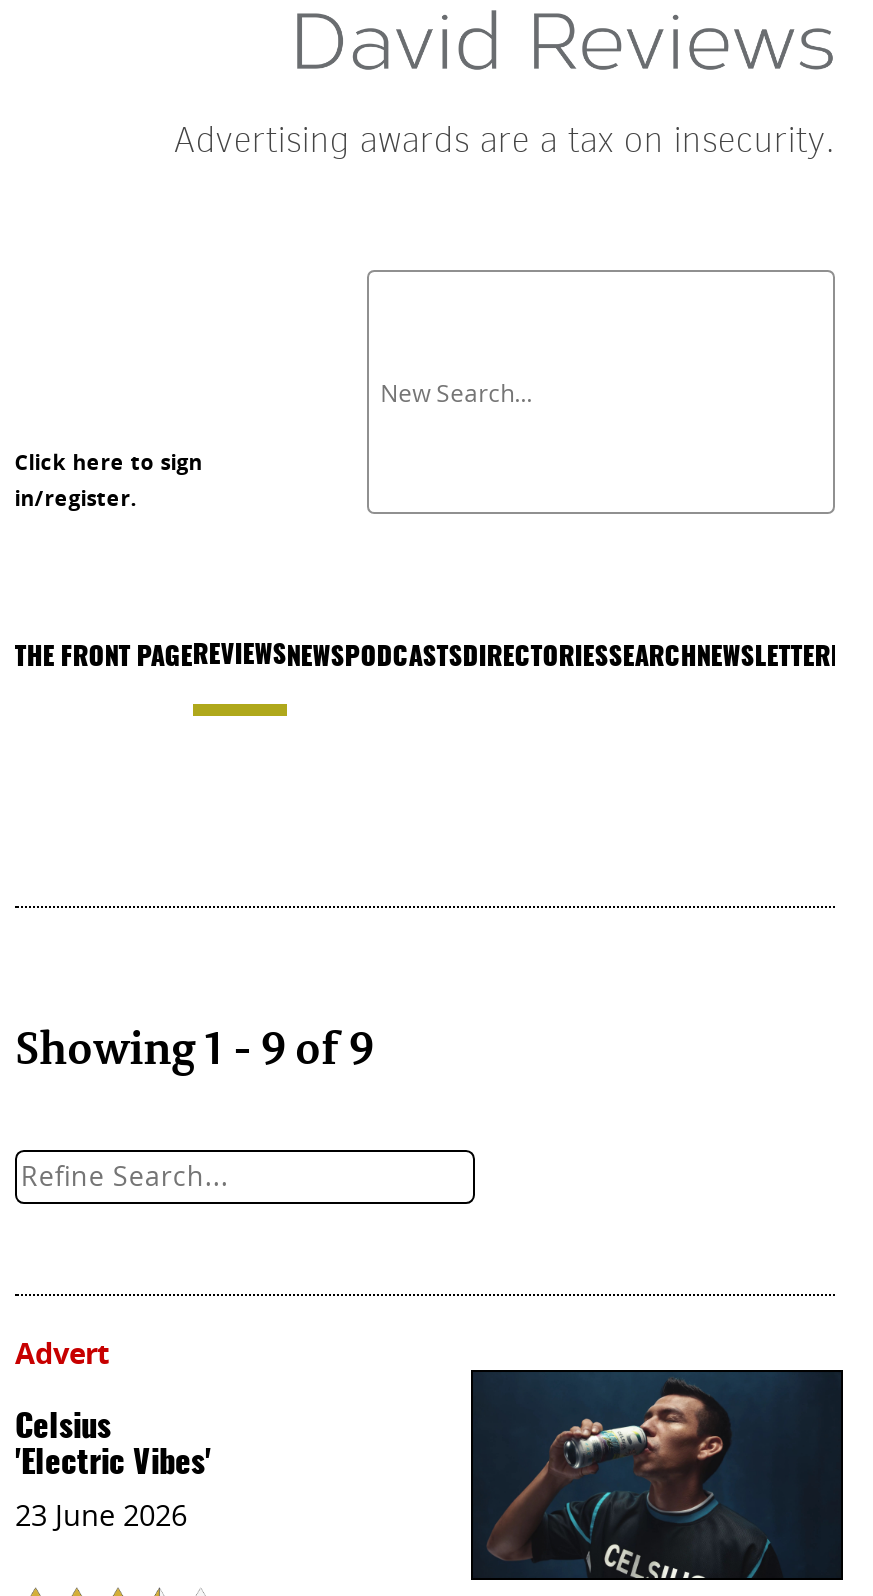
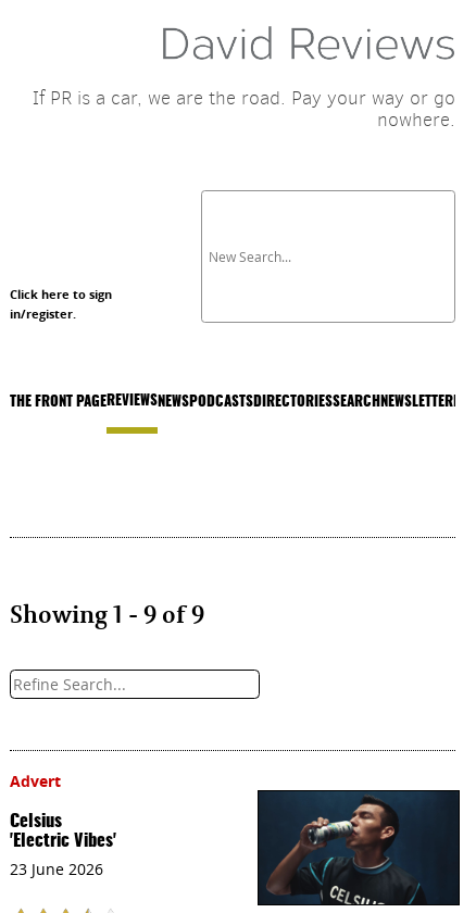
- Advertising awards are a tax on insecurity.
+ If PR is a car, we are the road. Pay your way or go
+ nowhere.
